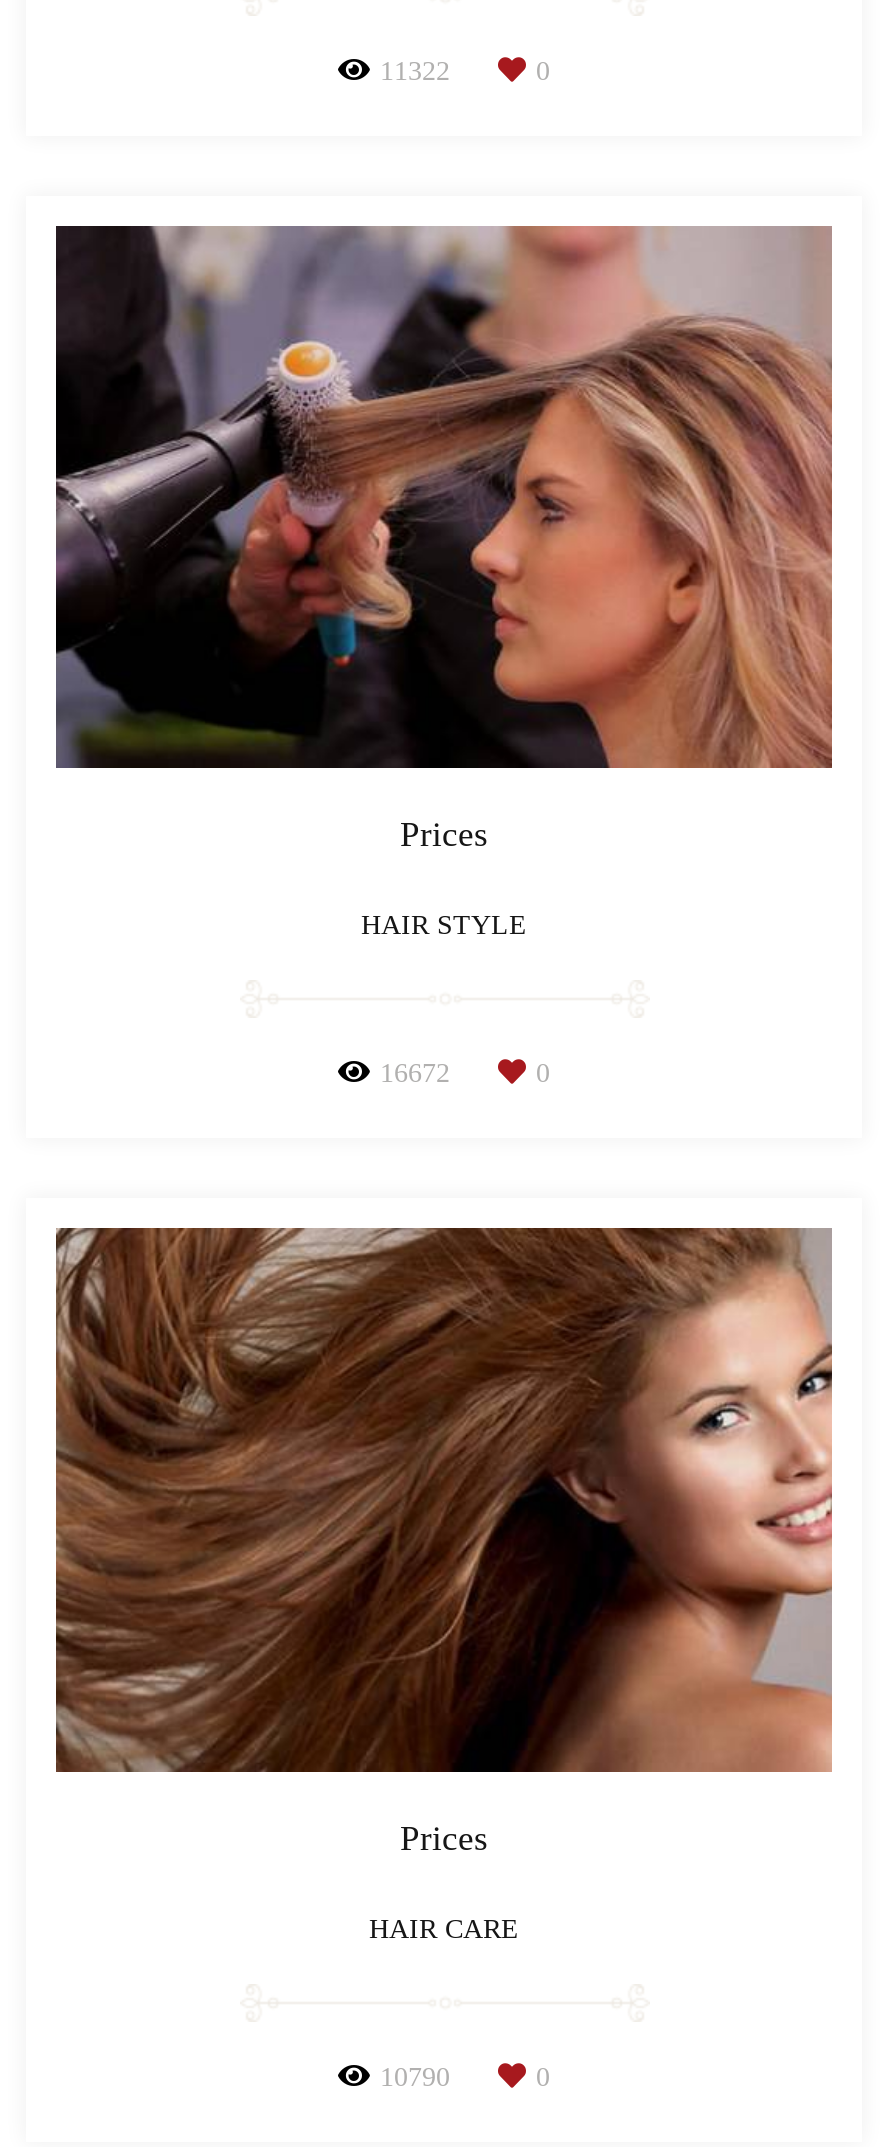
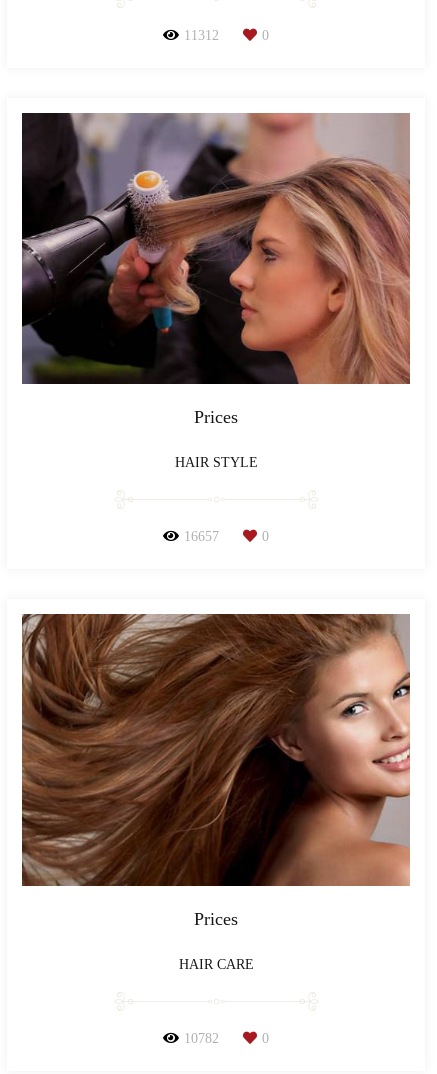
- 11322
+ 11312

- 16672
+ 16657

- 10790
+ 10782
